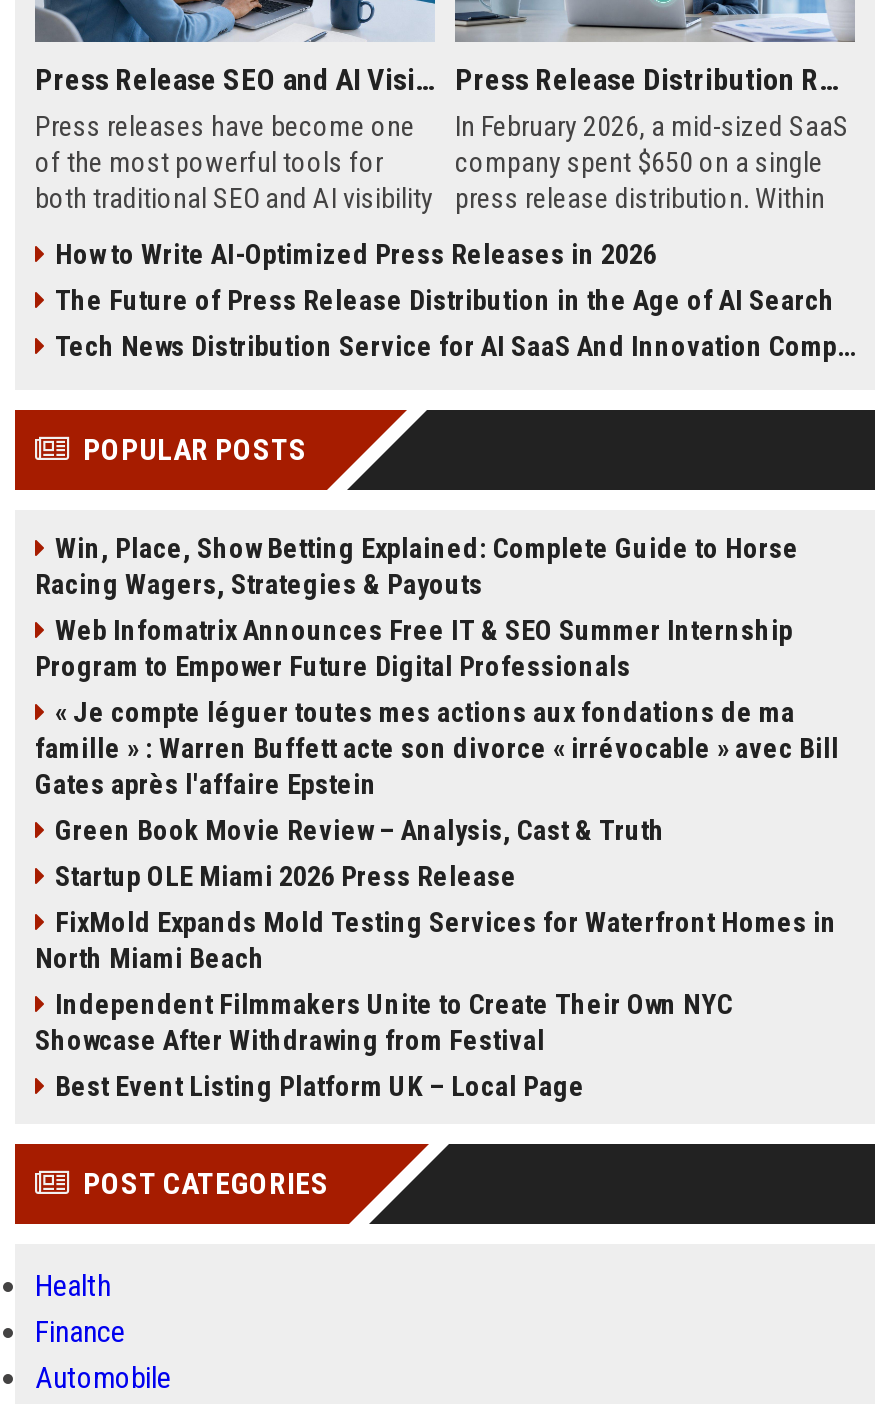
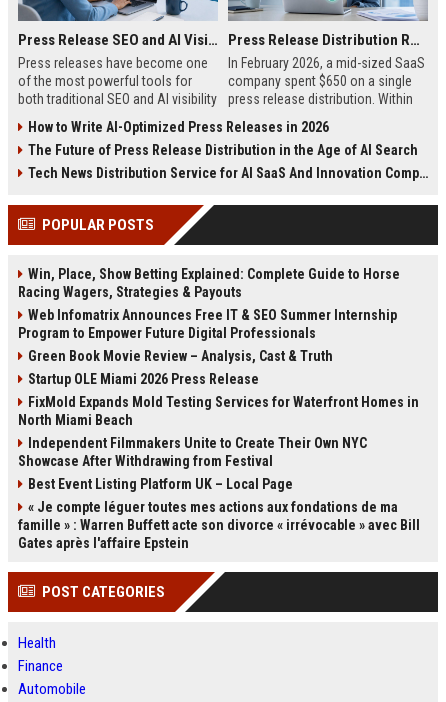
moved down: « Je compte léguer toutes mes actions aux fondations de ma | famille » : Warren Buffett acte son divorce « irrévocable » avec Bill | Gates après l'affaire Epstein

moved up: Green Book Movie Review – Analysis, Cast & Truth | Startup OLE Miami 2026 Press Release | FixMold Expands Mold Testing Services for Waterfront Homes in | North Miami Beach | Independent Filmmakers Unite to Create Their Own NYC | Showcase After Withdrawing from Festival | Best Event Listing Platform UK – Local Page
